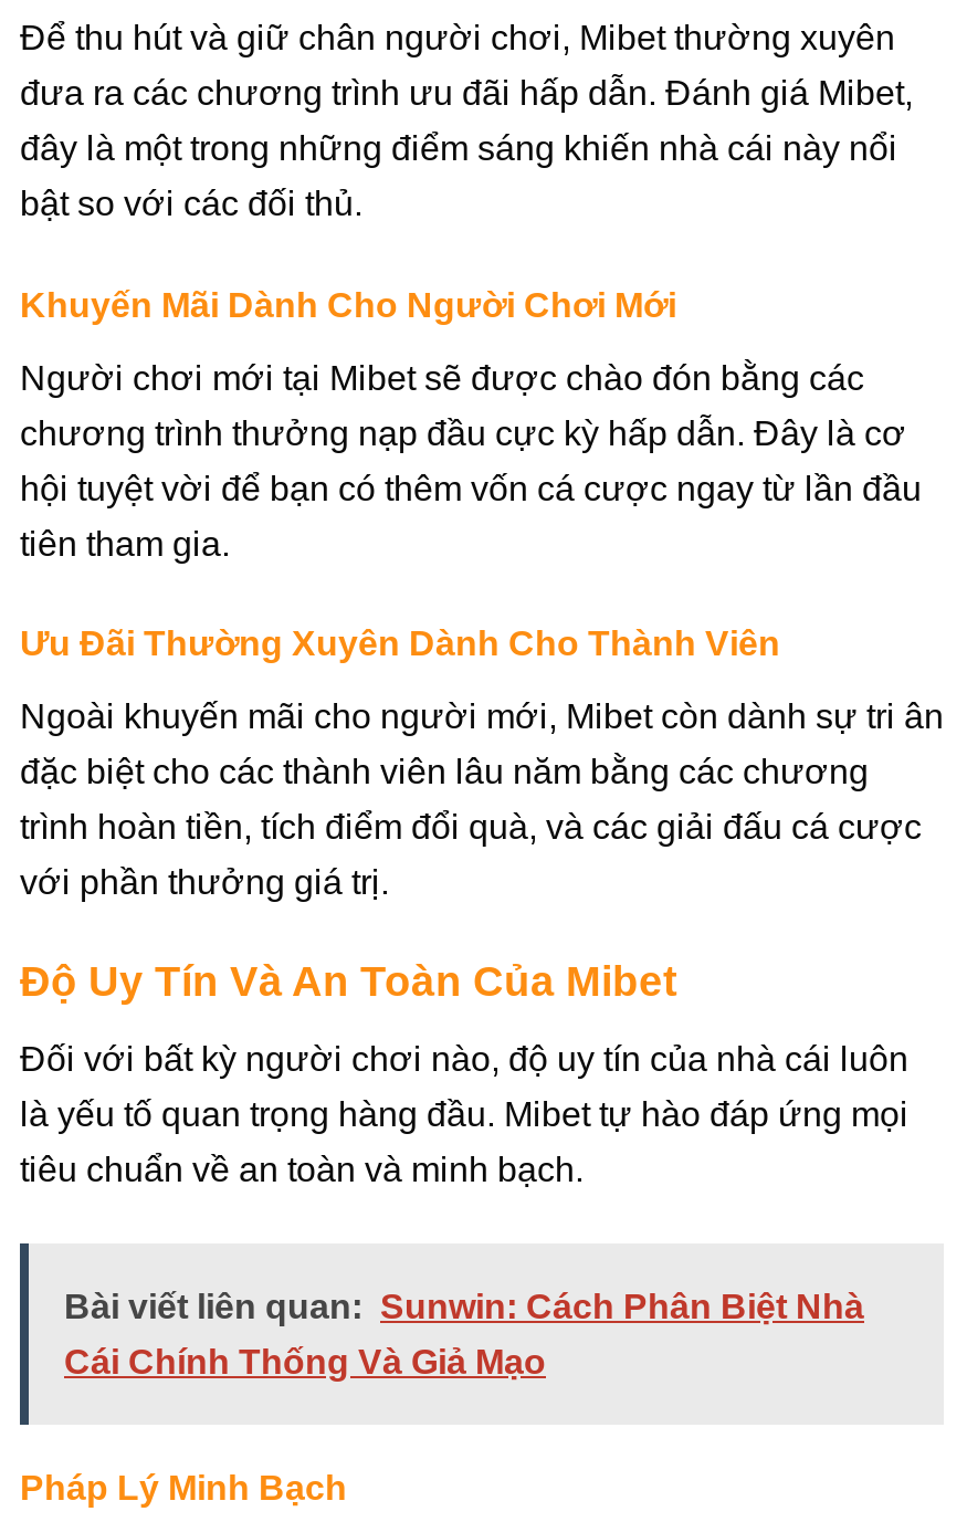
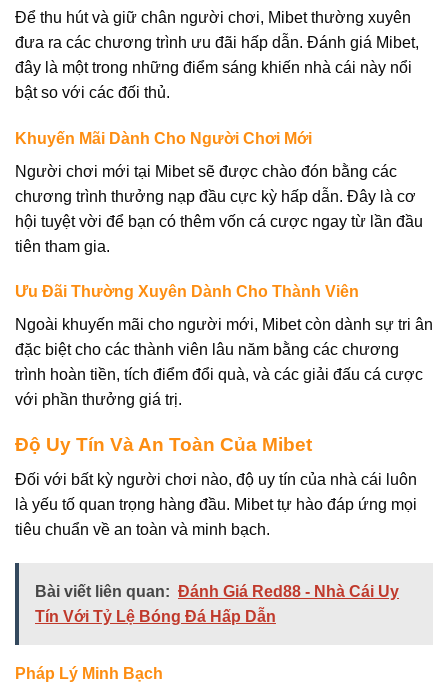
- Bài viết liên quan: Sunwin: Cách Phân Biệt Nhà
+ Bài viết liên quan: Đánh Giá Red88 - Nhà Cái Uy

- Cái Chính Thống Và Giả Mạo
+ Tín Với Tỷ Lệ Bóng Đá Hấp Dẫn
